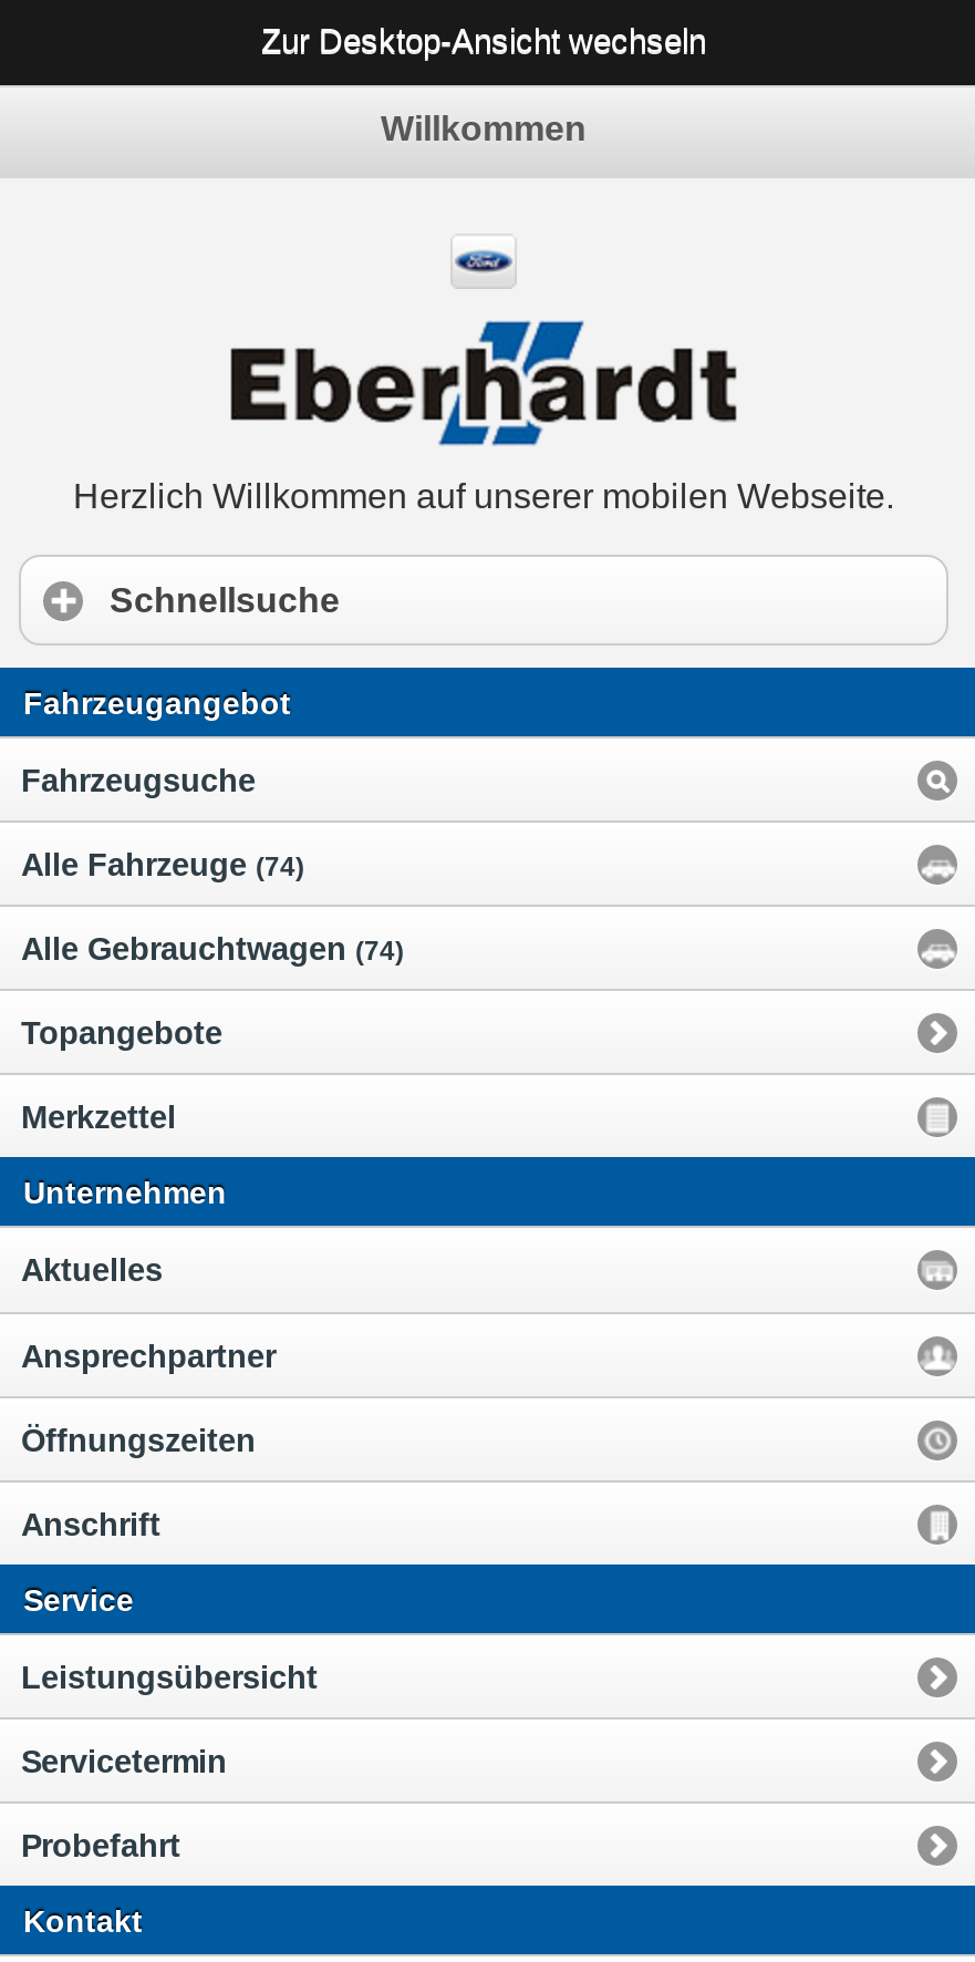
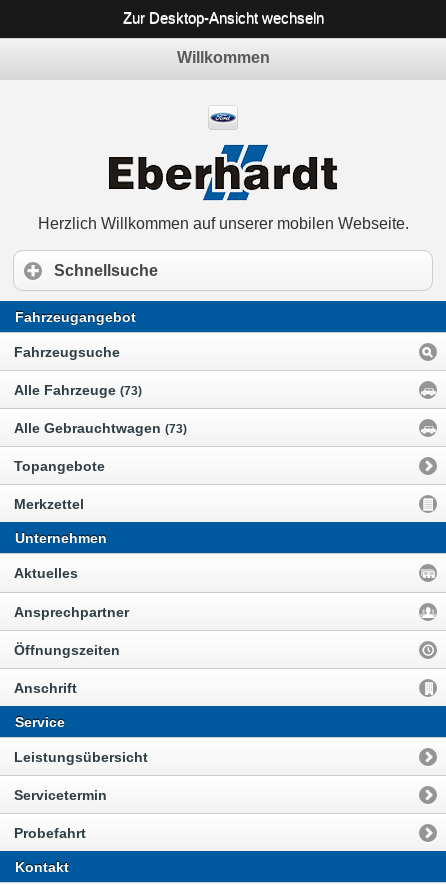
- Alle Fahrzeuge (74)
+ Alle Fahrzeuge (73)

- Alle Gebrauchtwagen (74)
+ Alle Gebrauchtwagen (73)
